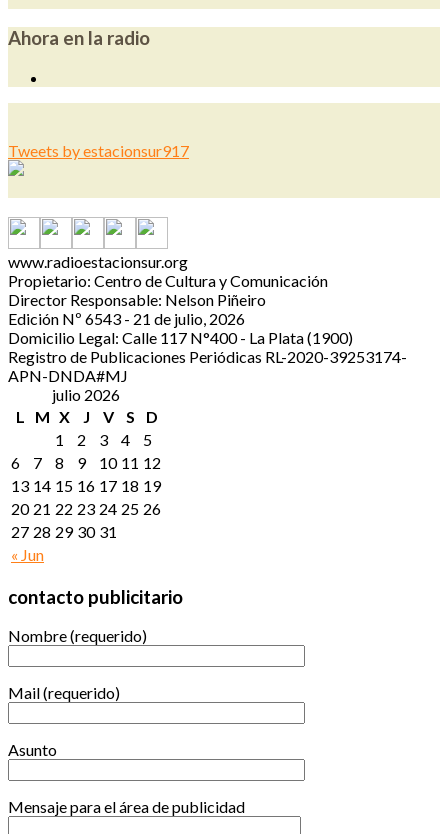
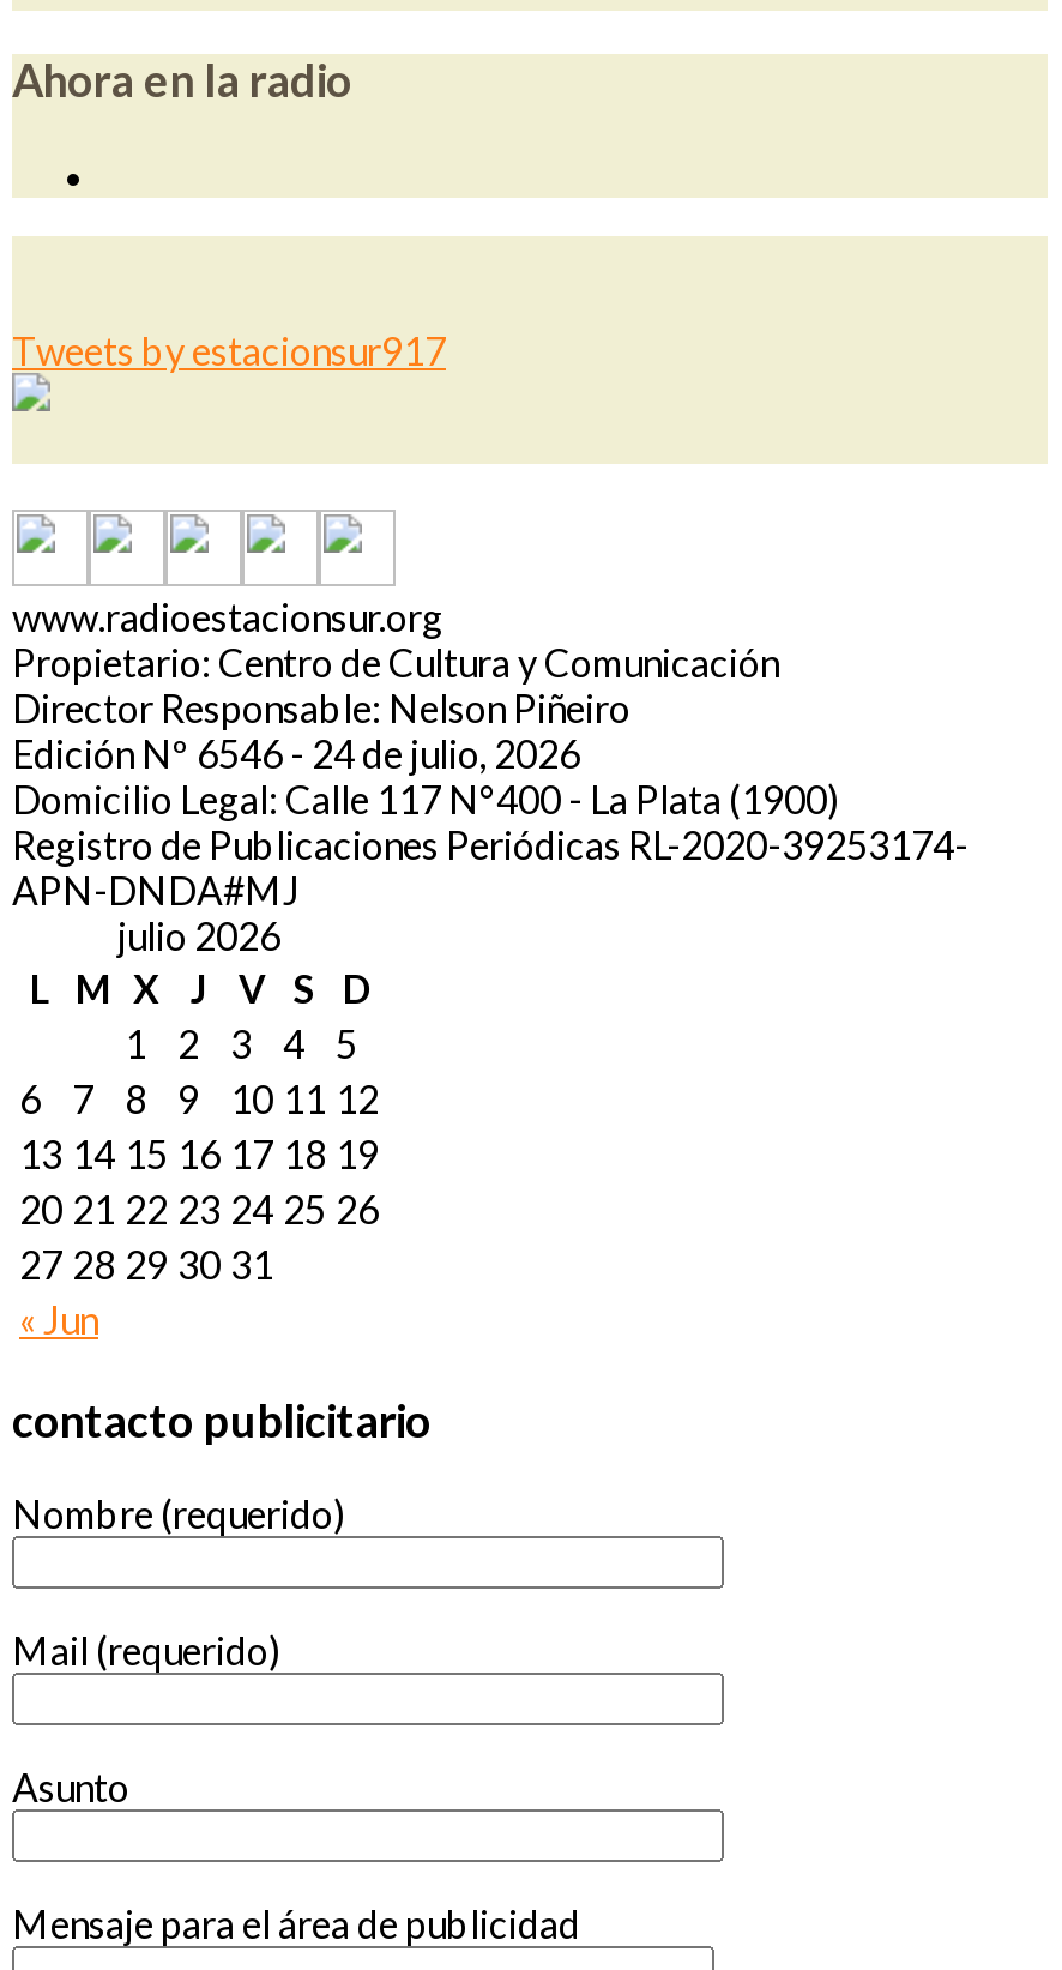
- Edición Nº 6543 - 21 de julio, 2026
+ Edición Nº 6546 - 24 de julio, 2026
